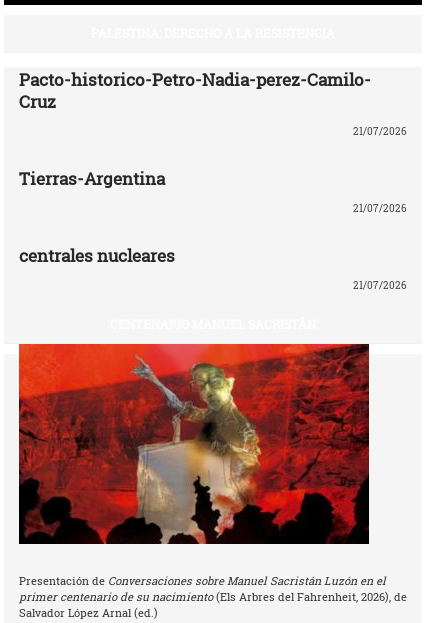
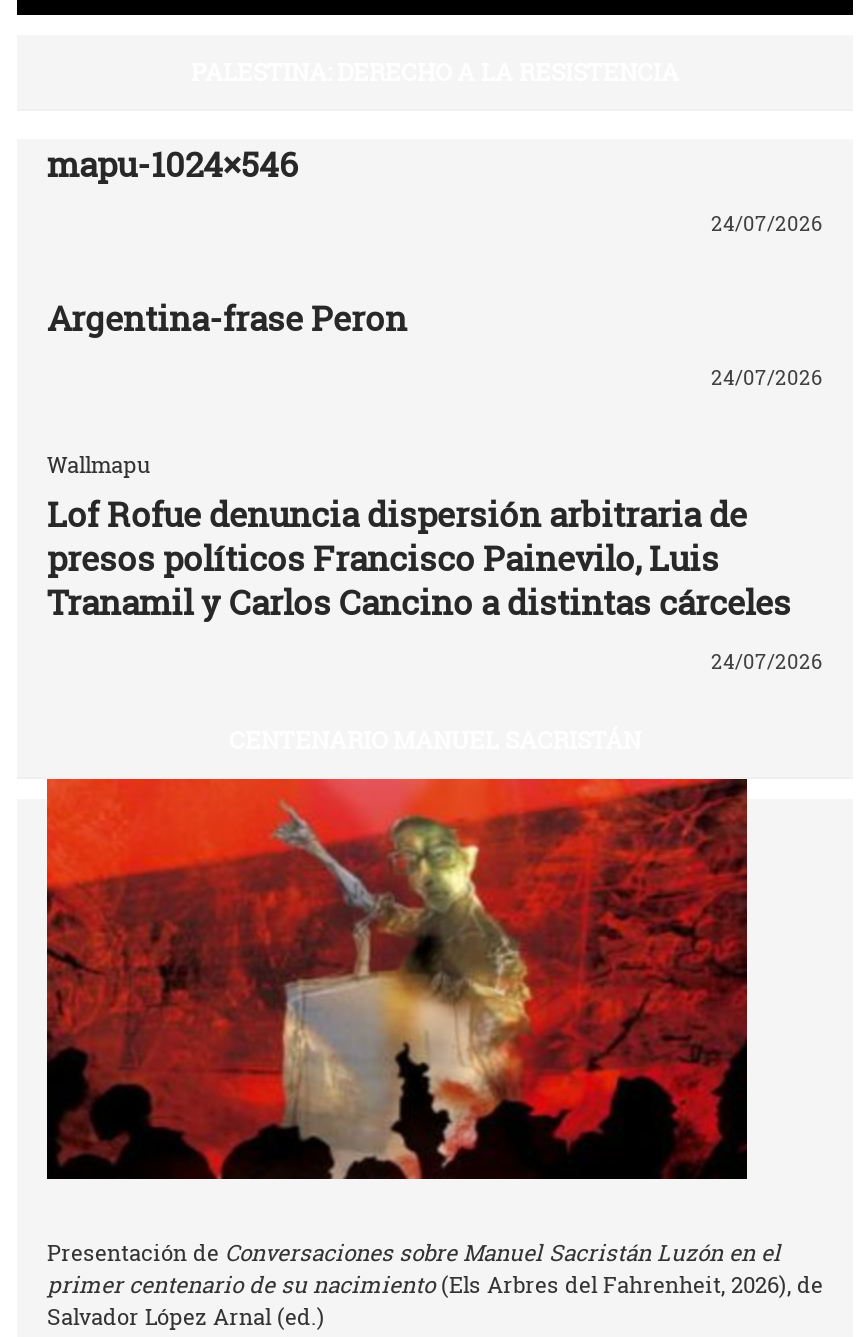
- Pacto-historico-Petro-Nadia-perez-Camilo-
- Cruz
+ mapu-1024×546

- 21/07/2026
+ 24/07/2026

- Tierras-Argentina
+ Argentina-frase Peron

- 21/07/2026
+ 24/07/2026

- centrales nucleares
+ Wallmapu
+ Lof Rofue denuncia dispersión arbitraria de
+ presos políticos Francisco Painevilo, Luis
+ Tranamil y Carlos Cancino a distintas cárceles

- 21/07/2026
+ 24/07/2026
